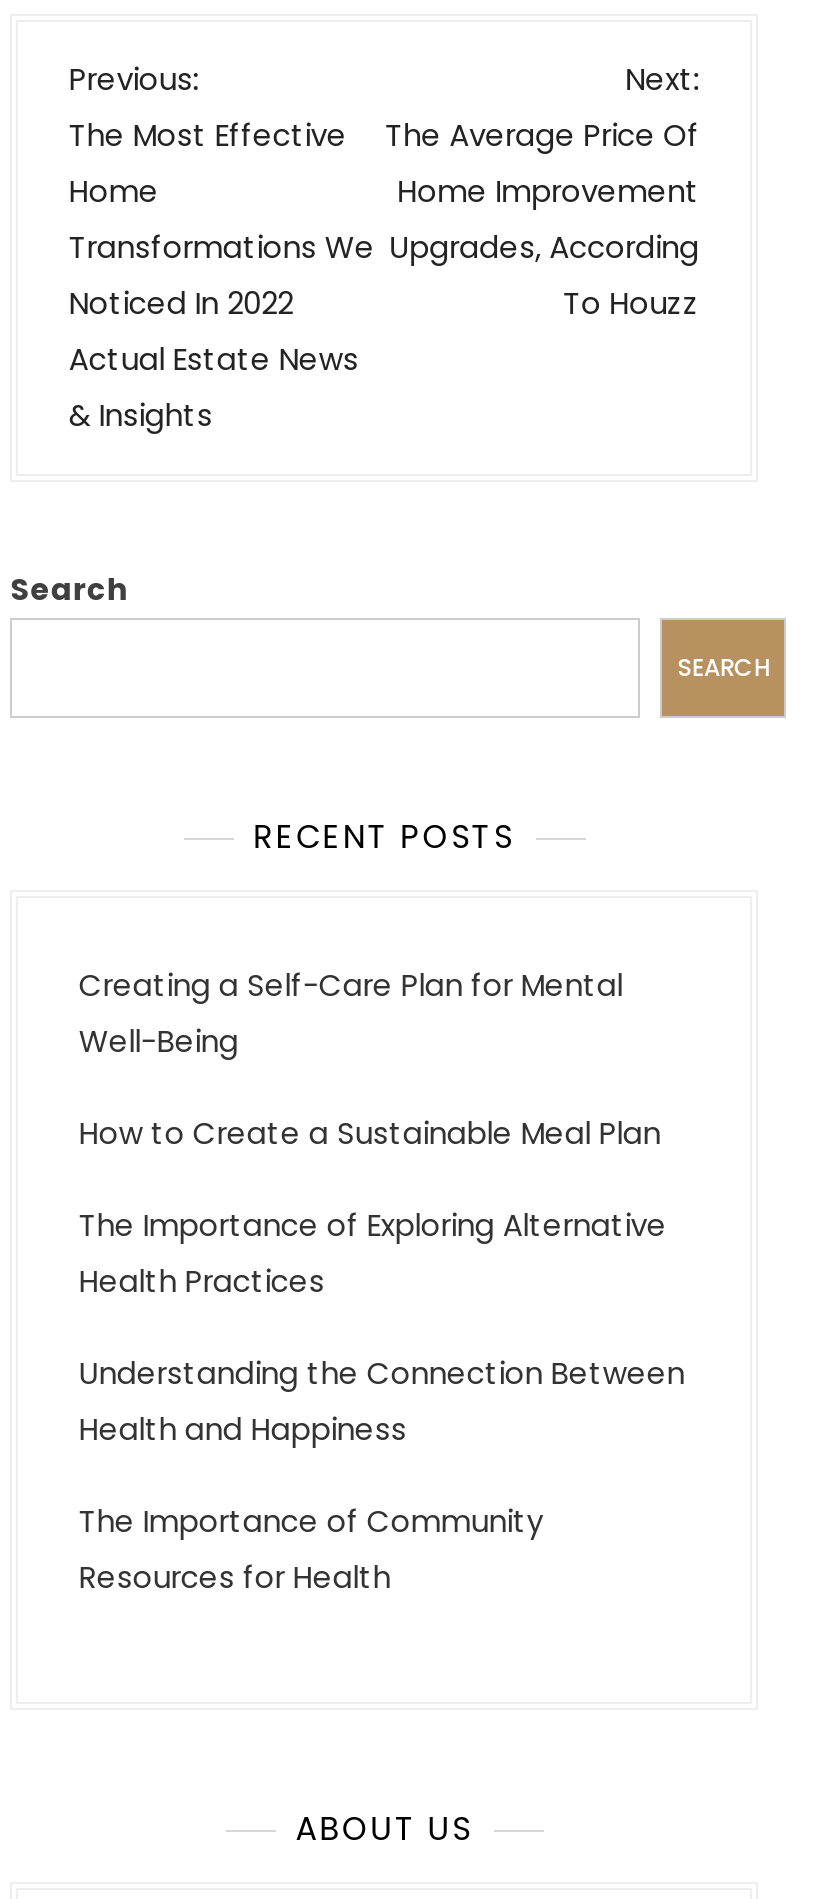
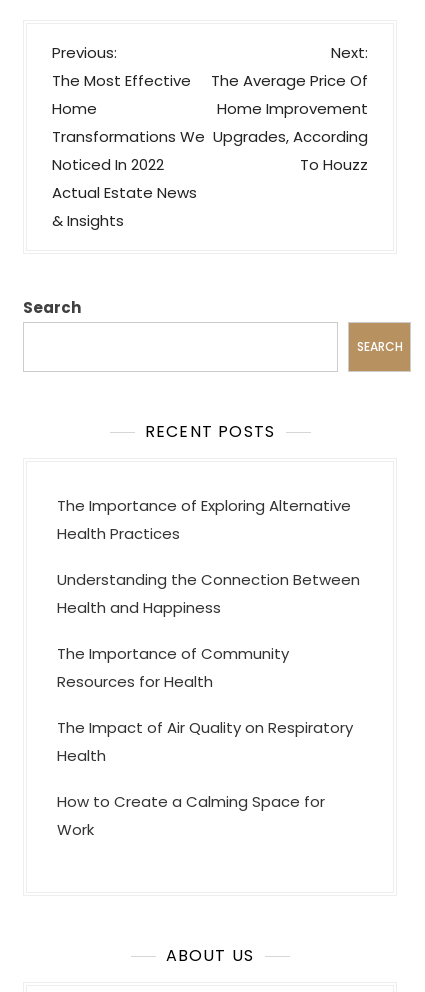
- Creating a Self-Care Plan for Mental
- Well-Being
- How to Create a Sustainable Meal Plan

moved up: The Importance of Exploring Alternative | Health Practices | Understanding the Connection Between | Health and Happiness | The Importance of Community | Resources for Health

+ The Impact of Air Quality on Respiratory
+ Health
+ How to Create a Calming Space for
+ Work
